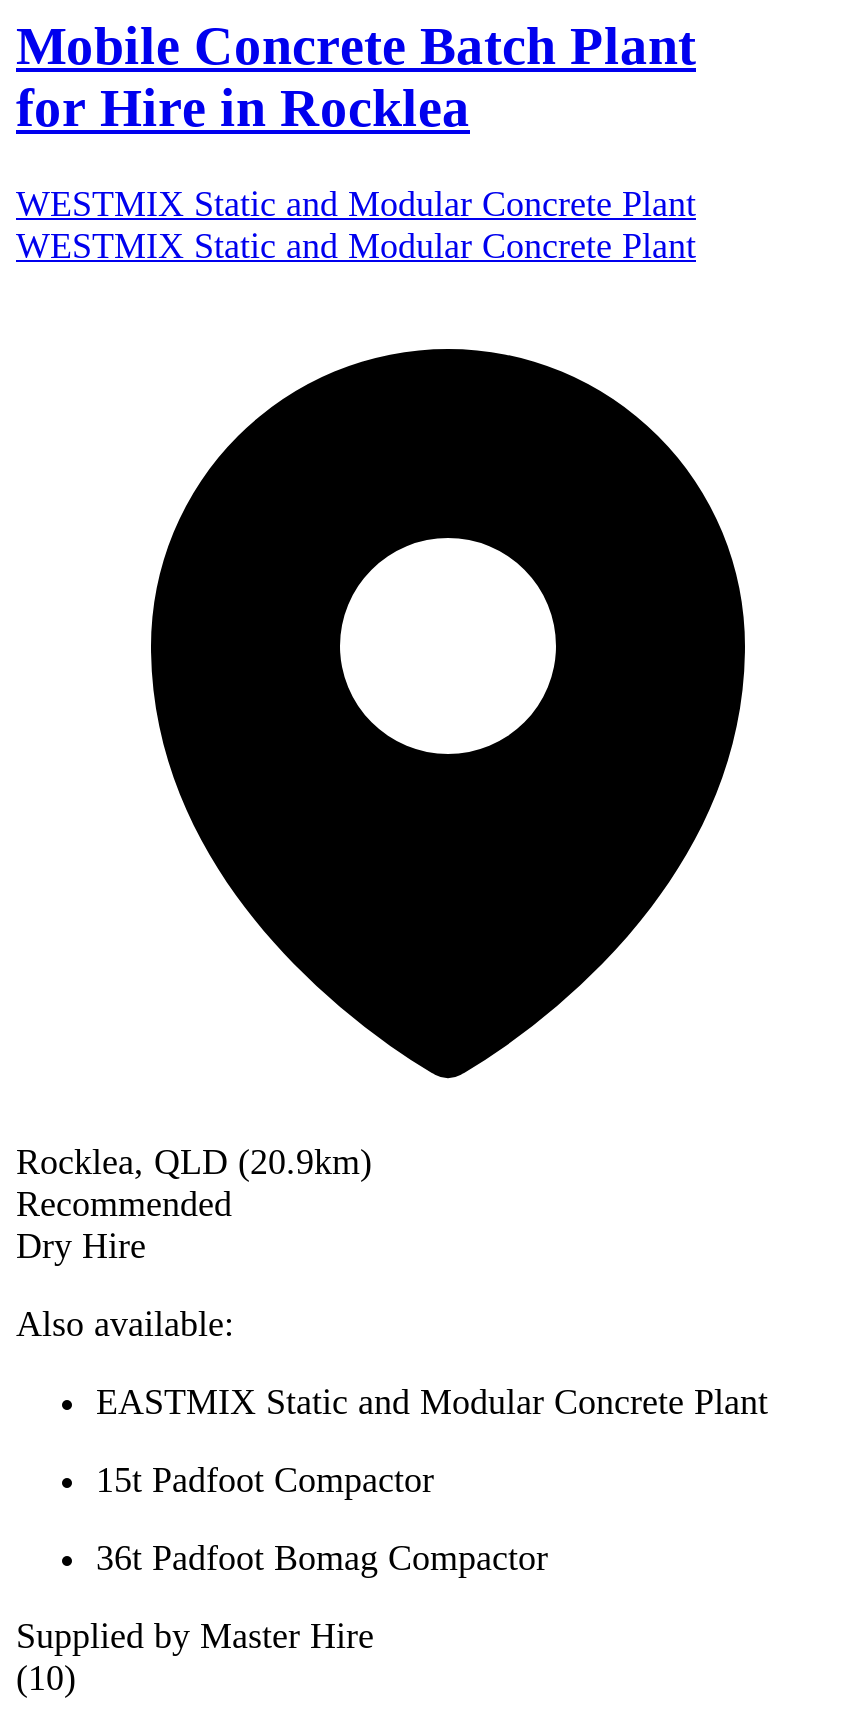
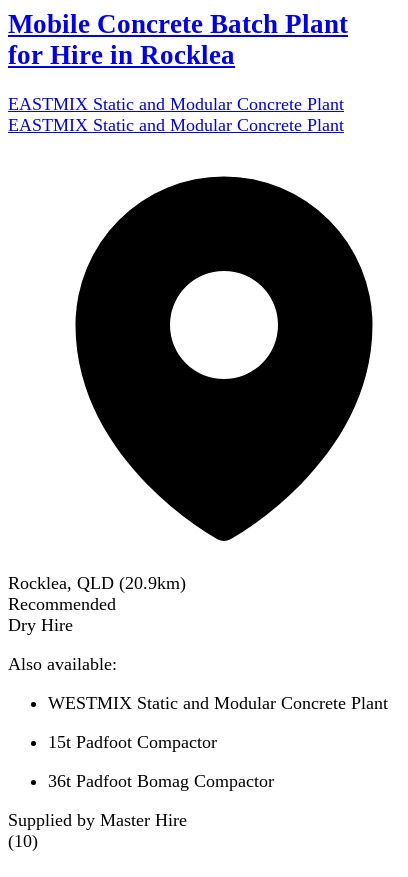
- WESTMIX Static and Modular Concrete Plant
+ EASTMIX Static and Modular Concrete Plant

- WESTMIX Static and Modular Concrete Plant
+ EASTMIX Static and Modular Concrete Plant

- EASTMIX Static and Modular Concrete Plant
+ WESTMIX Static and Modular Concrete Plant
